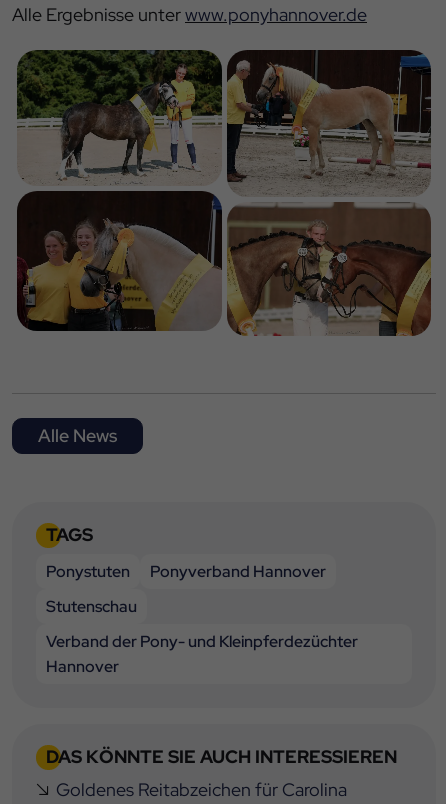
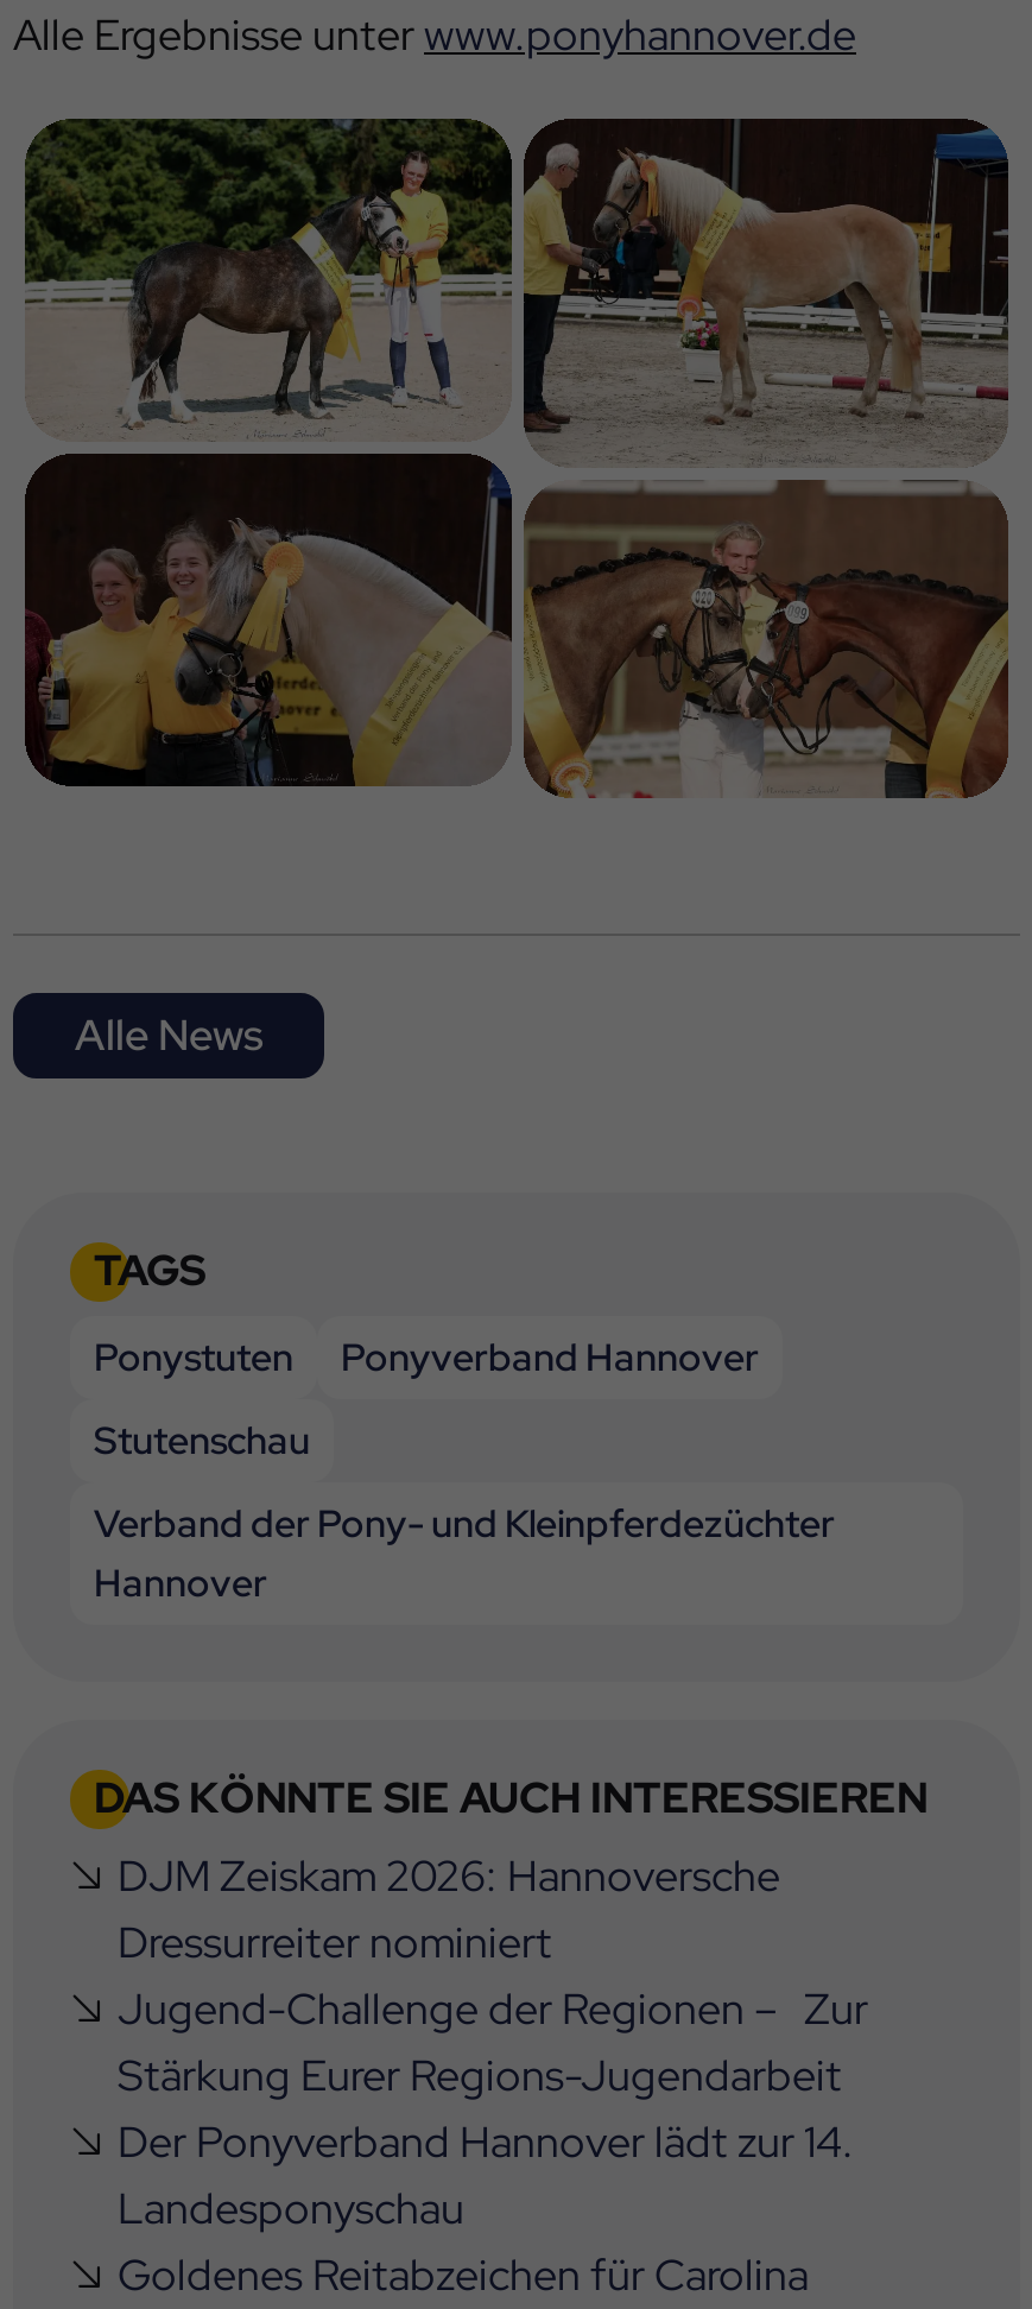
+ DJM Zeiskam 2026: Hannoversche
+ Dressurreiter nominiert
+ Jugend-Challenge der Regionen – Zur
+ Stärkung Eurer Regions-Jugendarbeit
+ Der Ponyverband Hannover lädt zur 14.
+ Landesponyschau
